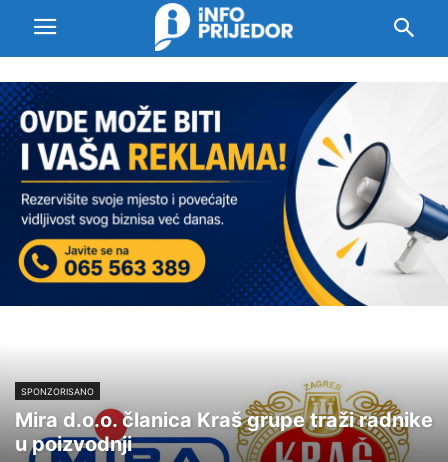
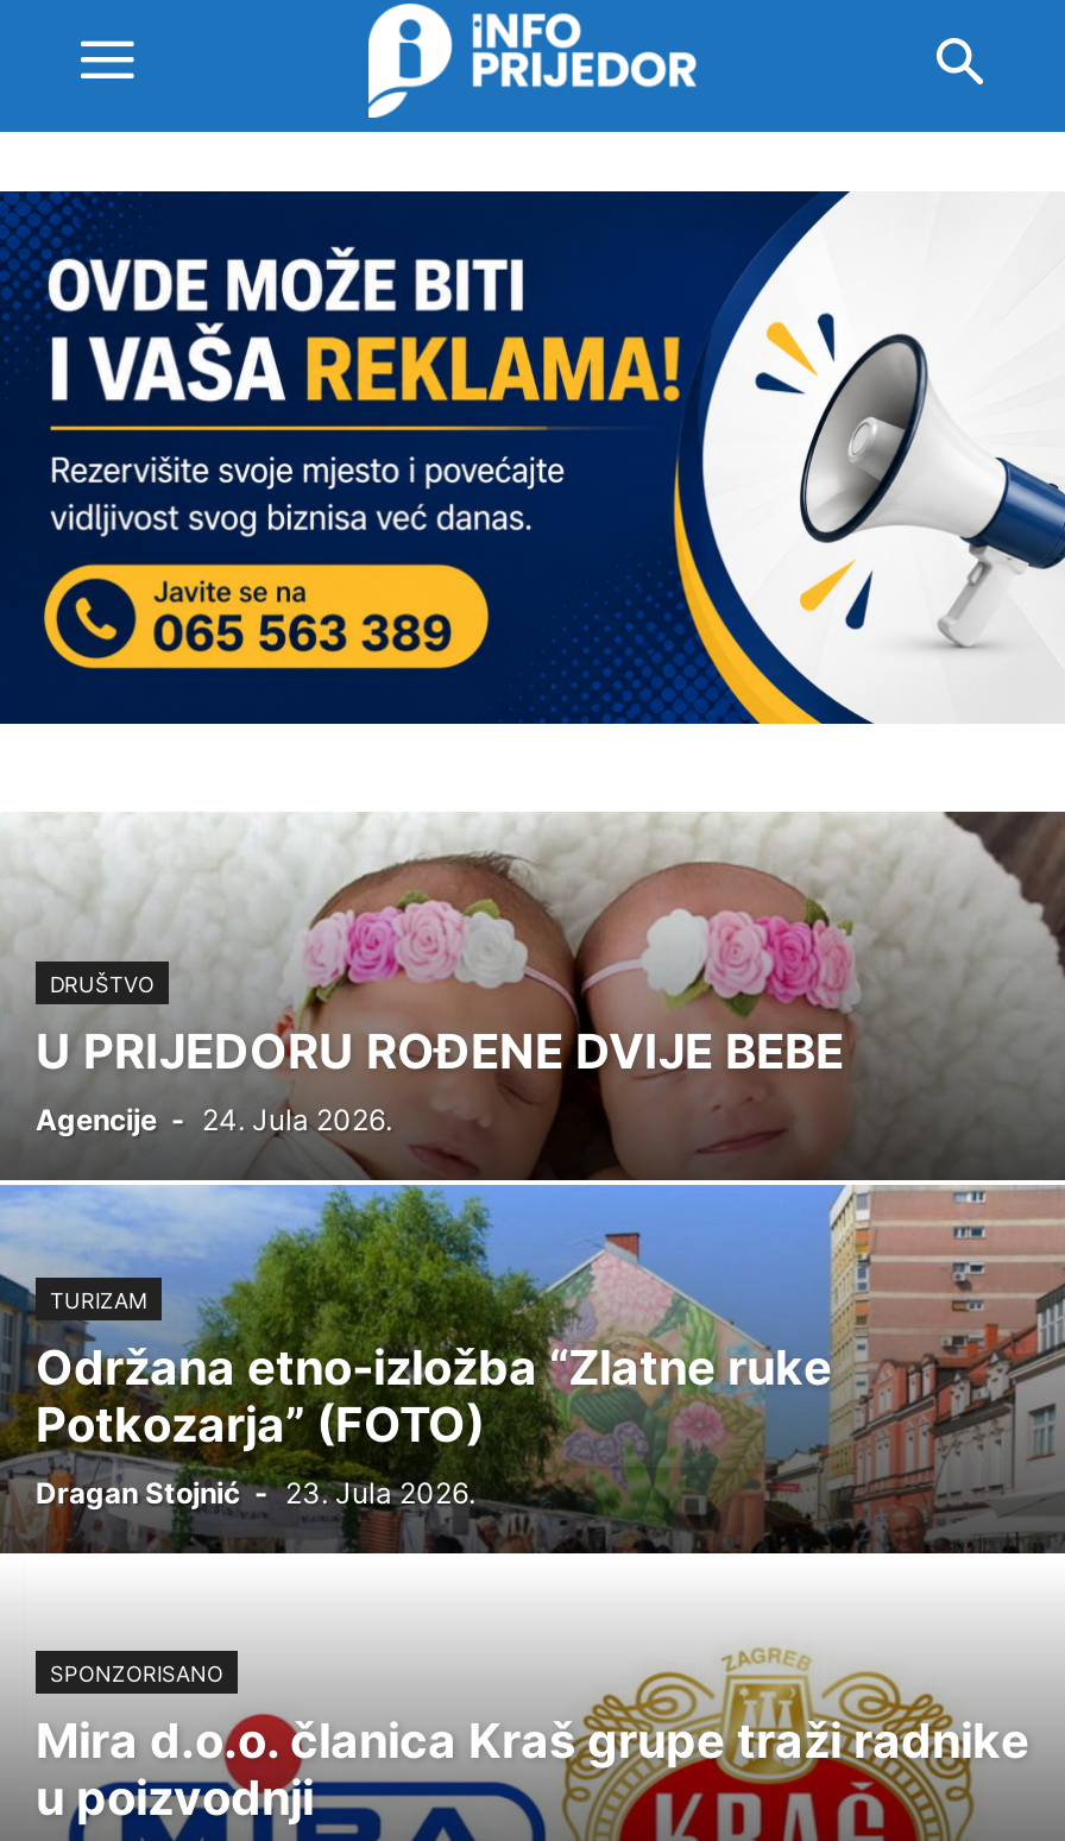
+ [image]
+ DRUŠTVO
+ U PRIJEDORU ROĐENE DVIJE BEBE
+ Agencije - 24. Jula 2026.

+ TURIZAM
+ Održana etno-izložba “Zlatne ruke
+ Potkozarja” (FOTO)
+ Dragan Stojnić - 23. Jula 2026.
